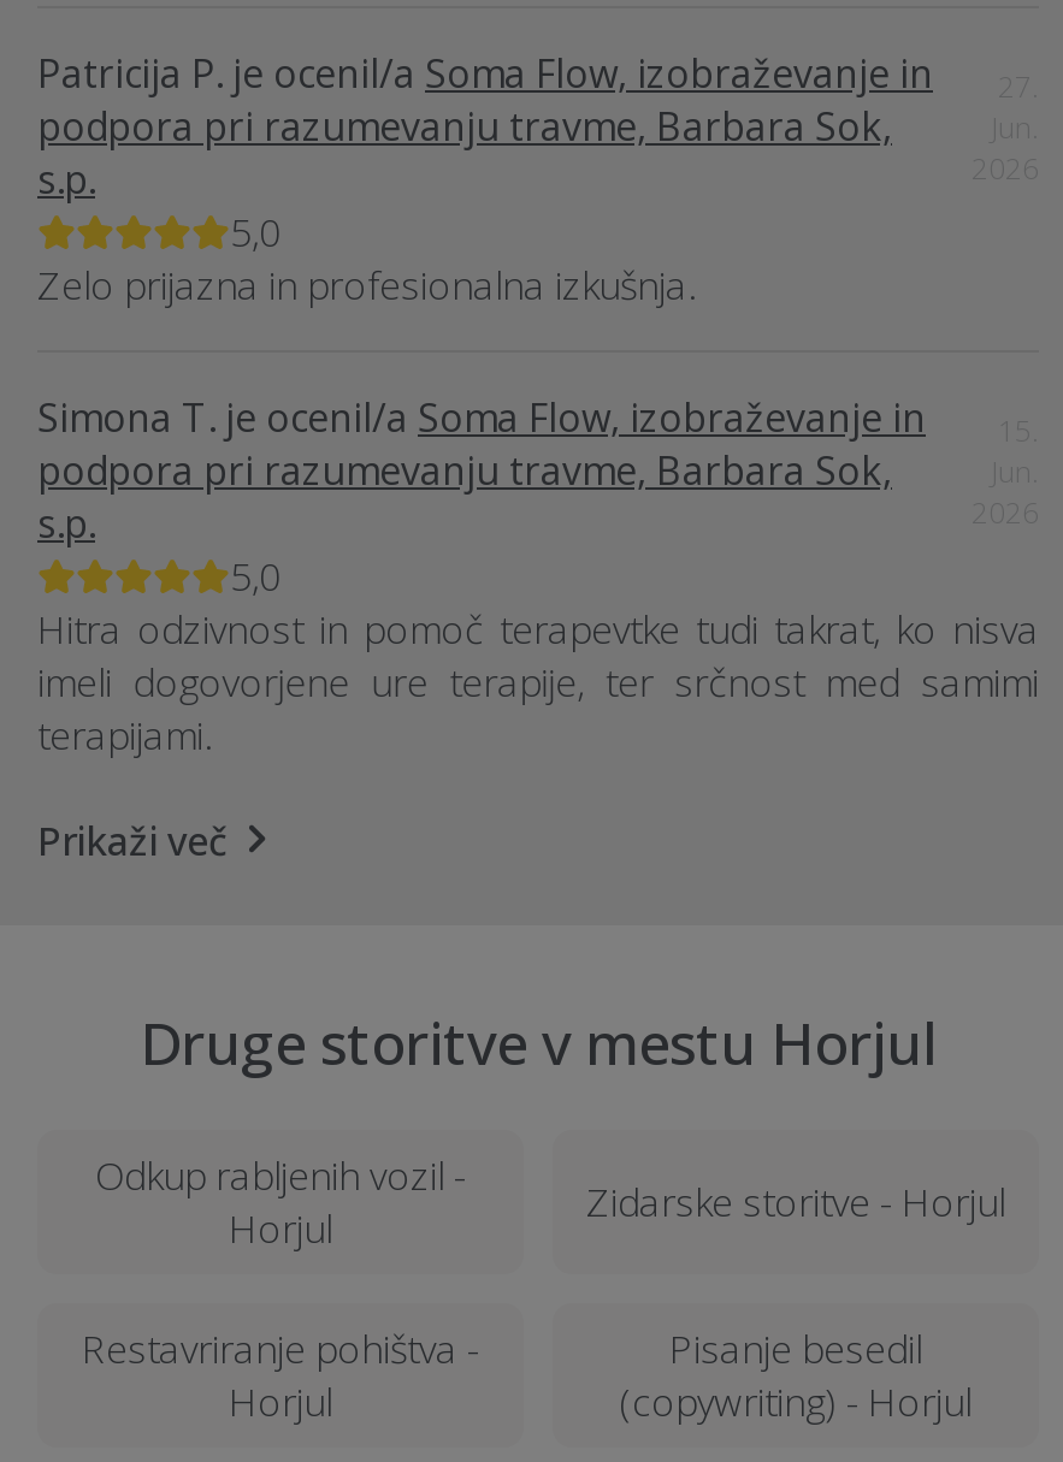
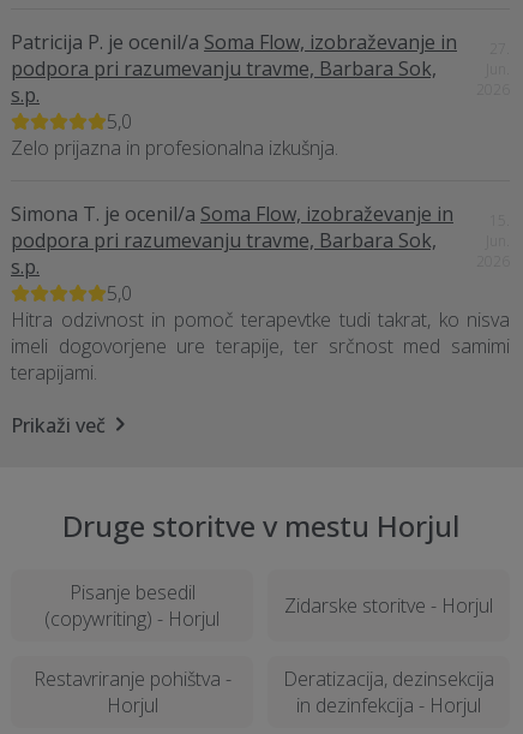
- Odkup rabljenih vozil -
- Horjul

moved up: Pisanje besedil | (copywriting) - Horjul

+ Deratizacija, dezinsekcija
+ in dezinfekcija - Horjul
